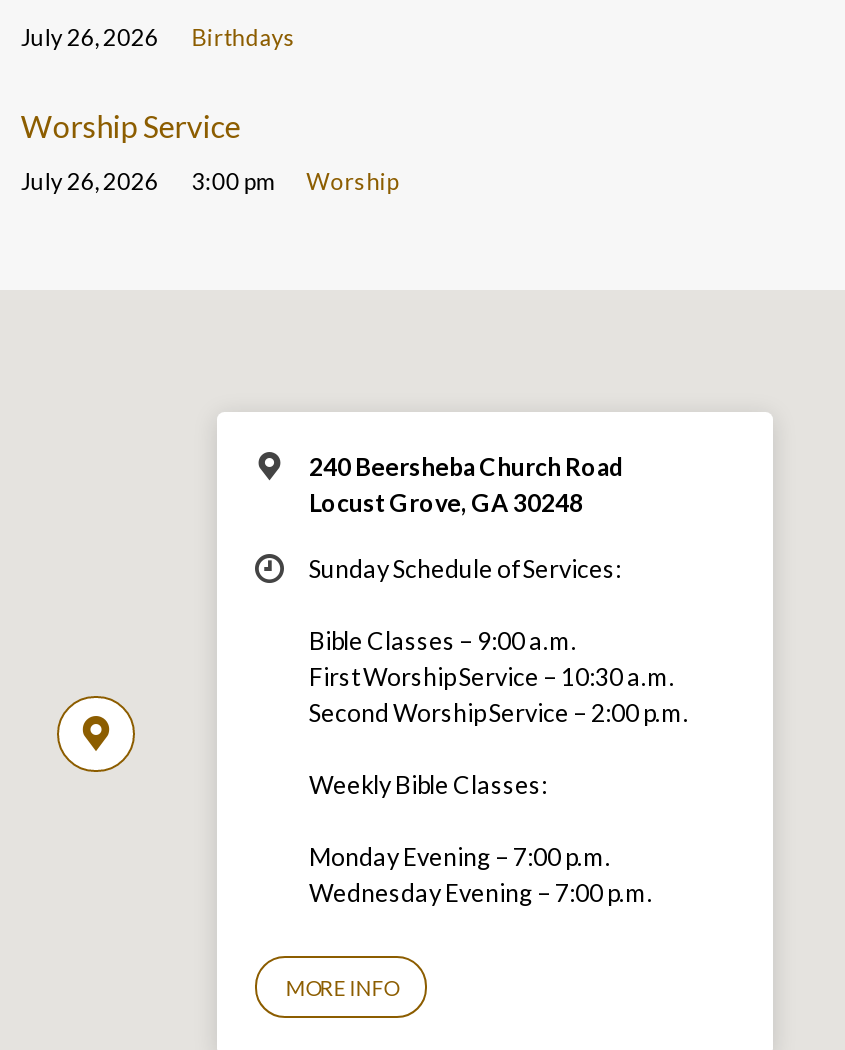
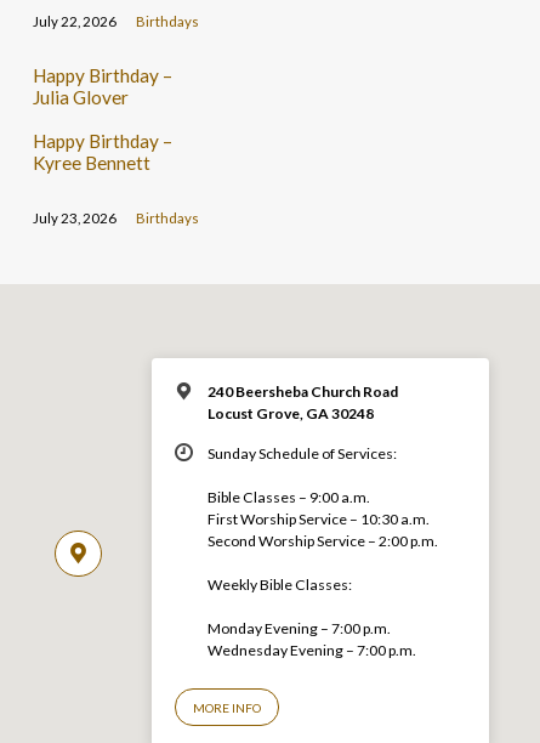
- July 26, 2026 Birthdays
+ July 22, 2026 Birthdays

- Worship Service
- July 26, 2026
- 3:00 pm
- Worship
+ Happy Birthday –
+ Julia Glover
+ Happy Birthday –
+ Kyree Bennett
+ July 23, 2026
+ Birthdays
